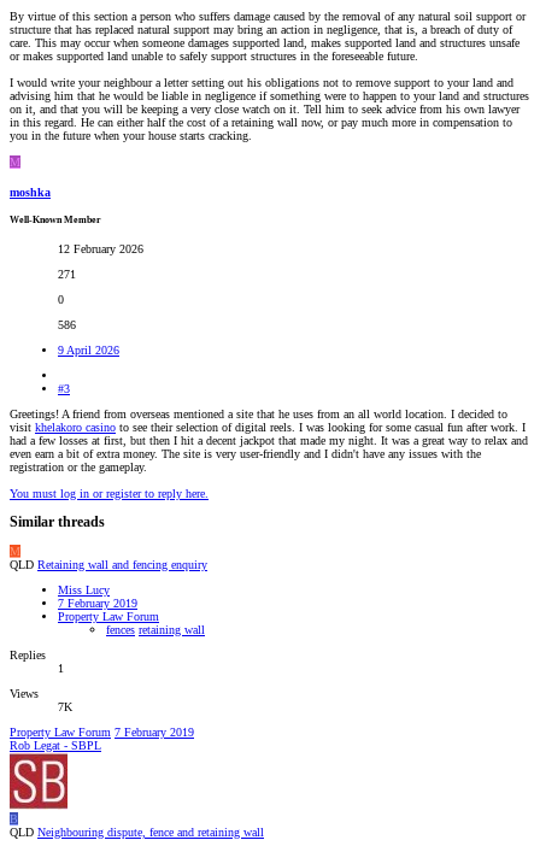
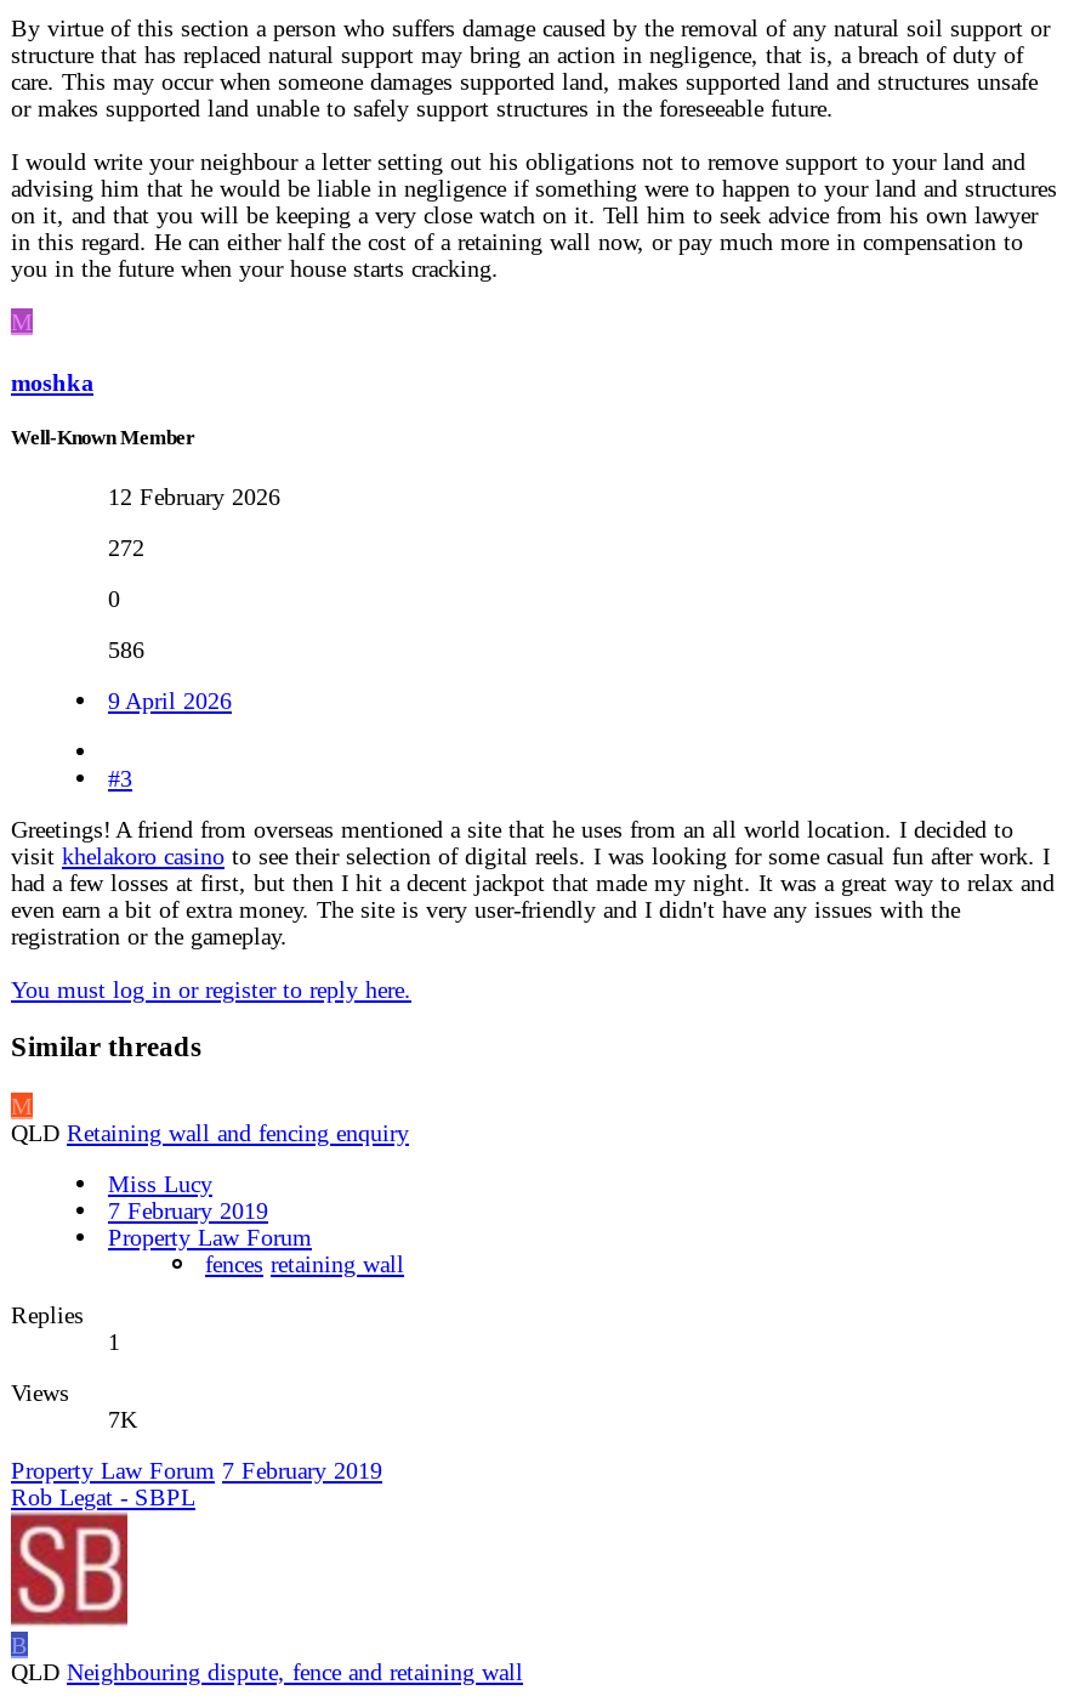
- 271
+ 272
